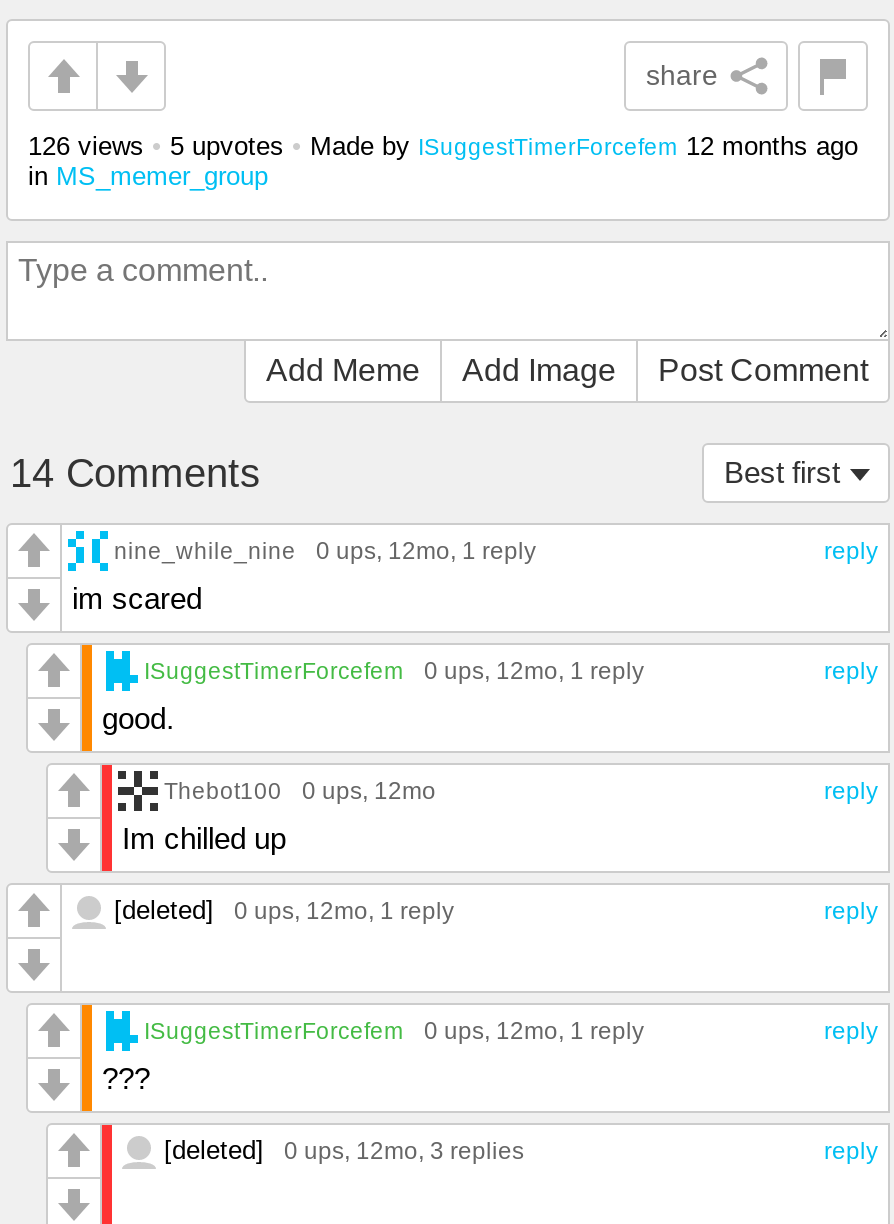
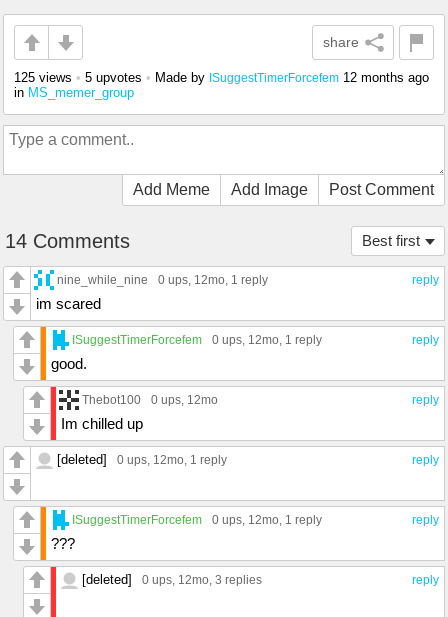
- 126 views • 5 upvotes • Made by ISuggestTimerForcefem 12 months ago
+ 125 views • 5 upvotes • Made by ISuggestTimerForcefem 12 months ago
